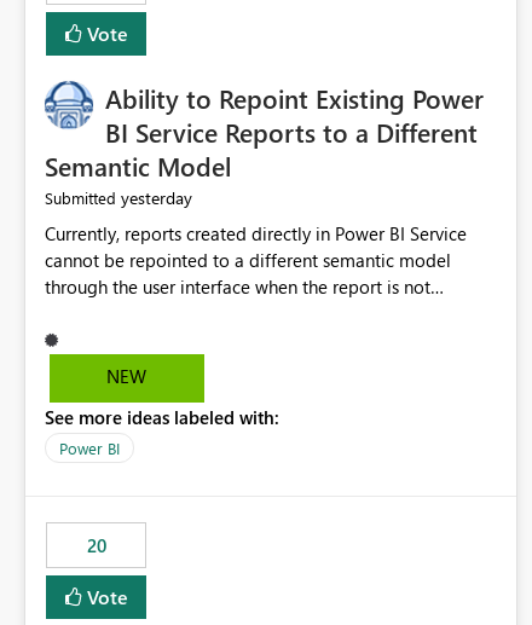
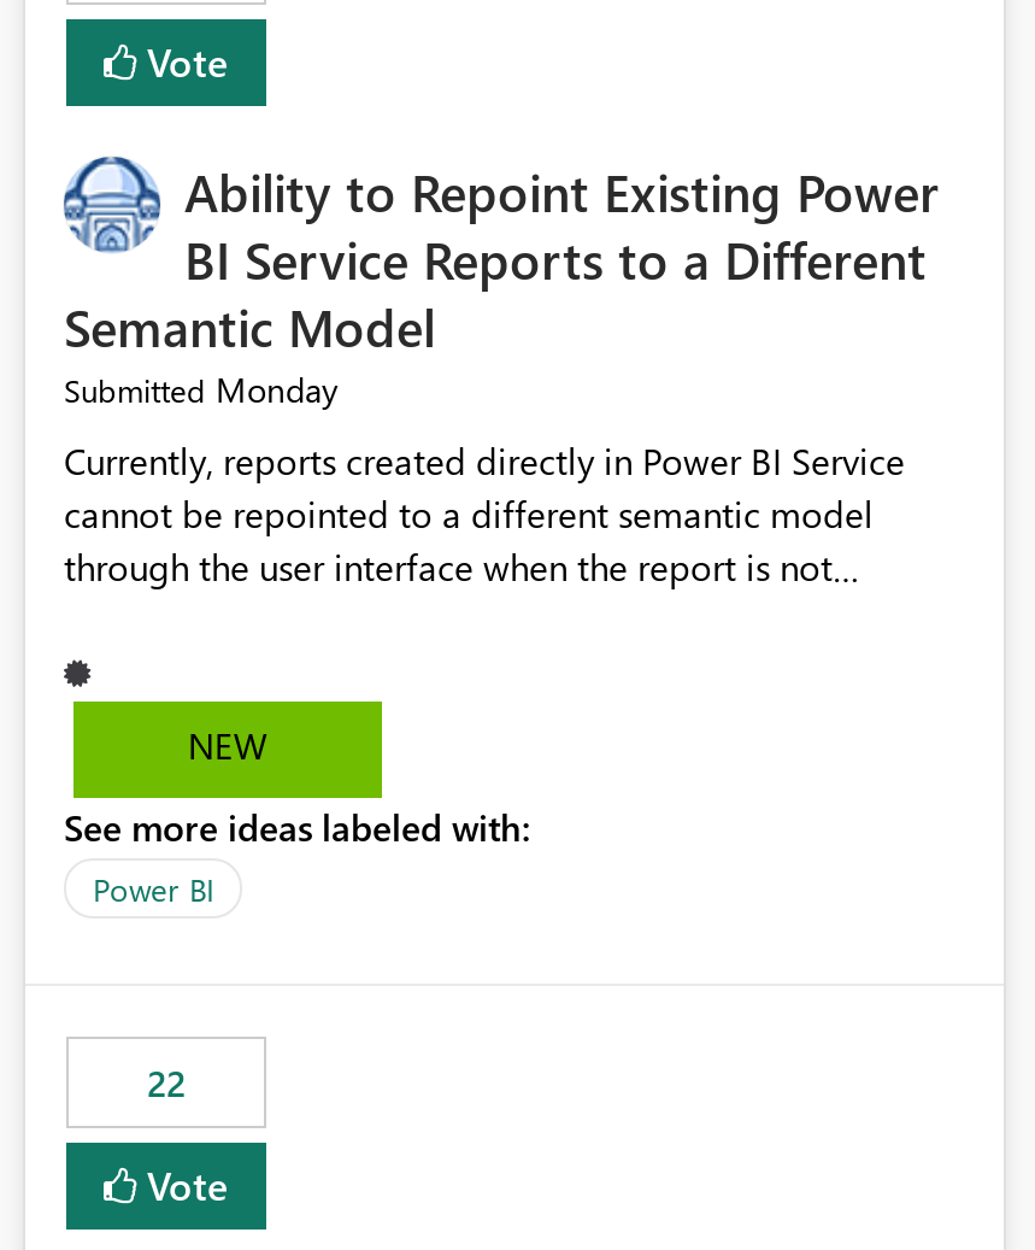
- Submitted yesterday
+ Submitted Monday

- 20
+ 22
